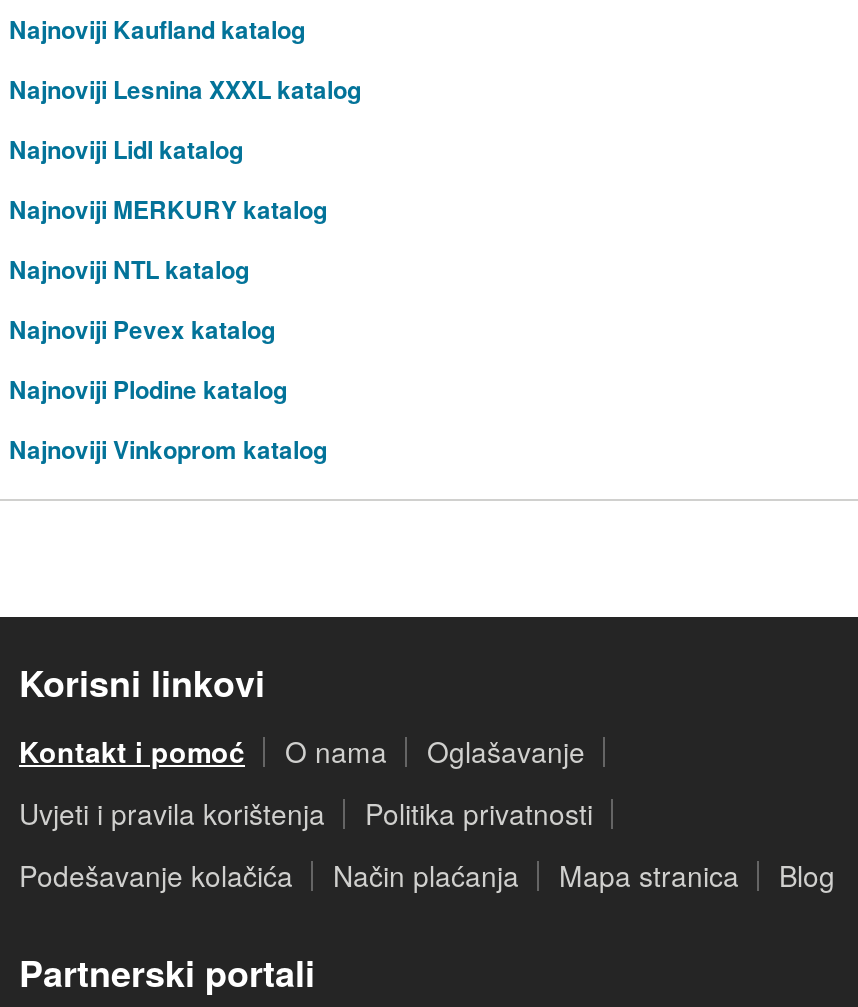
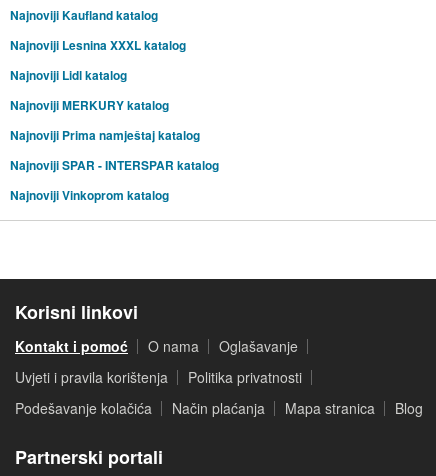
- Najnoviji NTL katalog
- Najnoviji Pevex katalog
- Najnoviji Plodine katalog
+ Najnoviji Prima namještaj katalog
+ Najnoviji SPAR - INTERSPAR katalog
